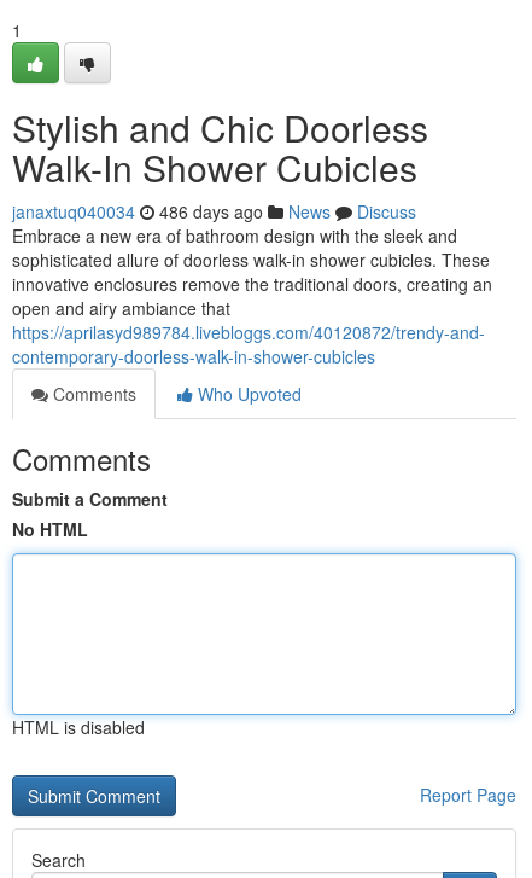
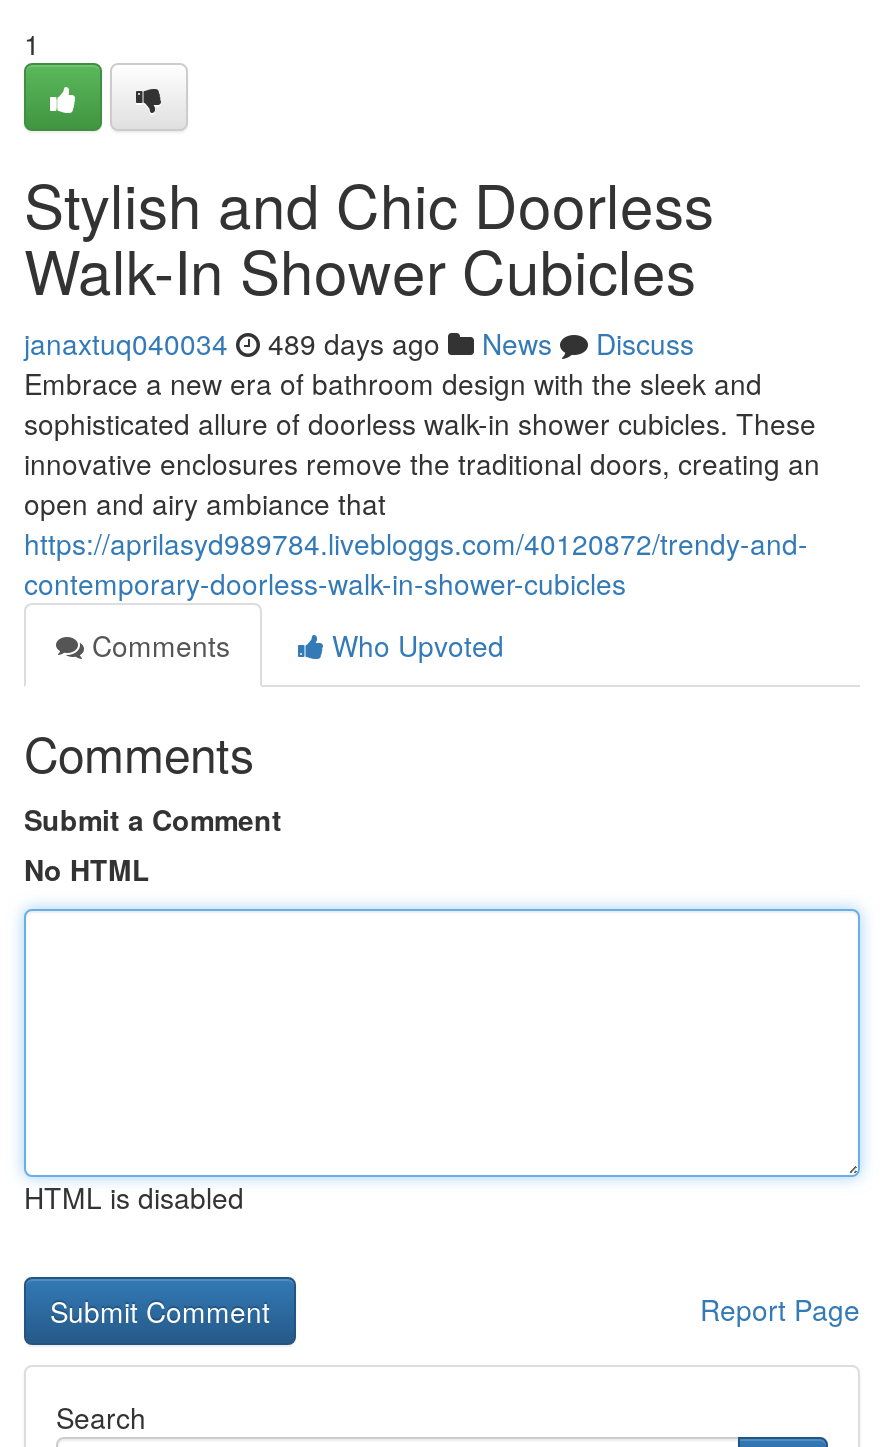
- janaxtuq040034 486 days ago News Discuss
+ janaxtuq040034 489 days ago News Discuss
